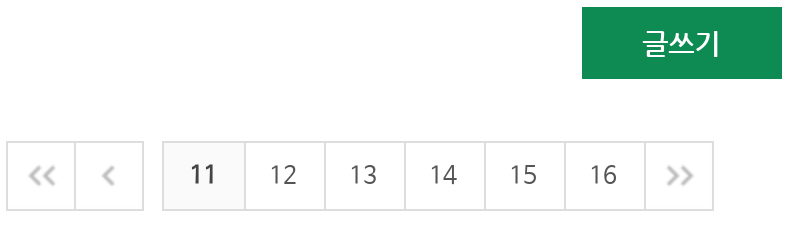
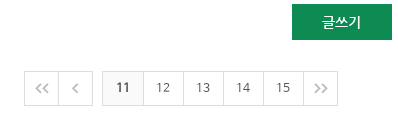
- 16
